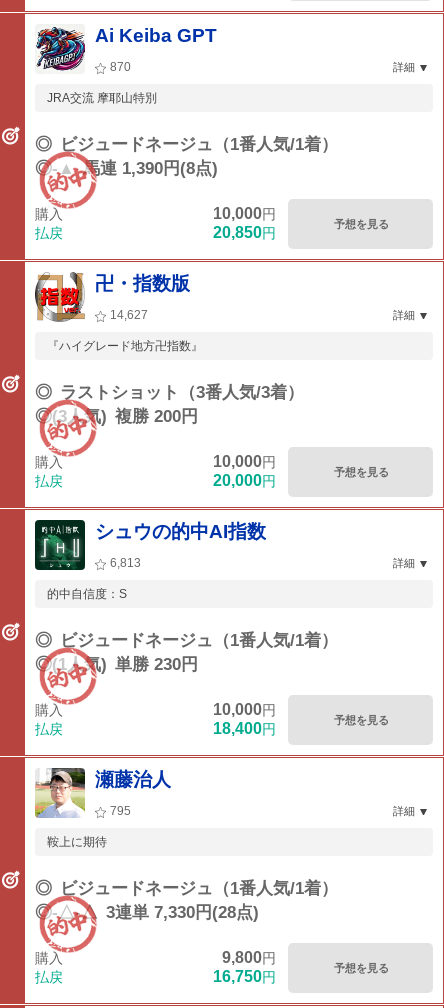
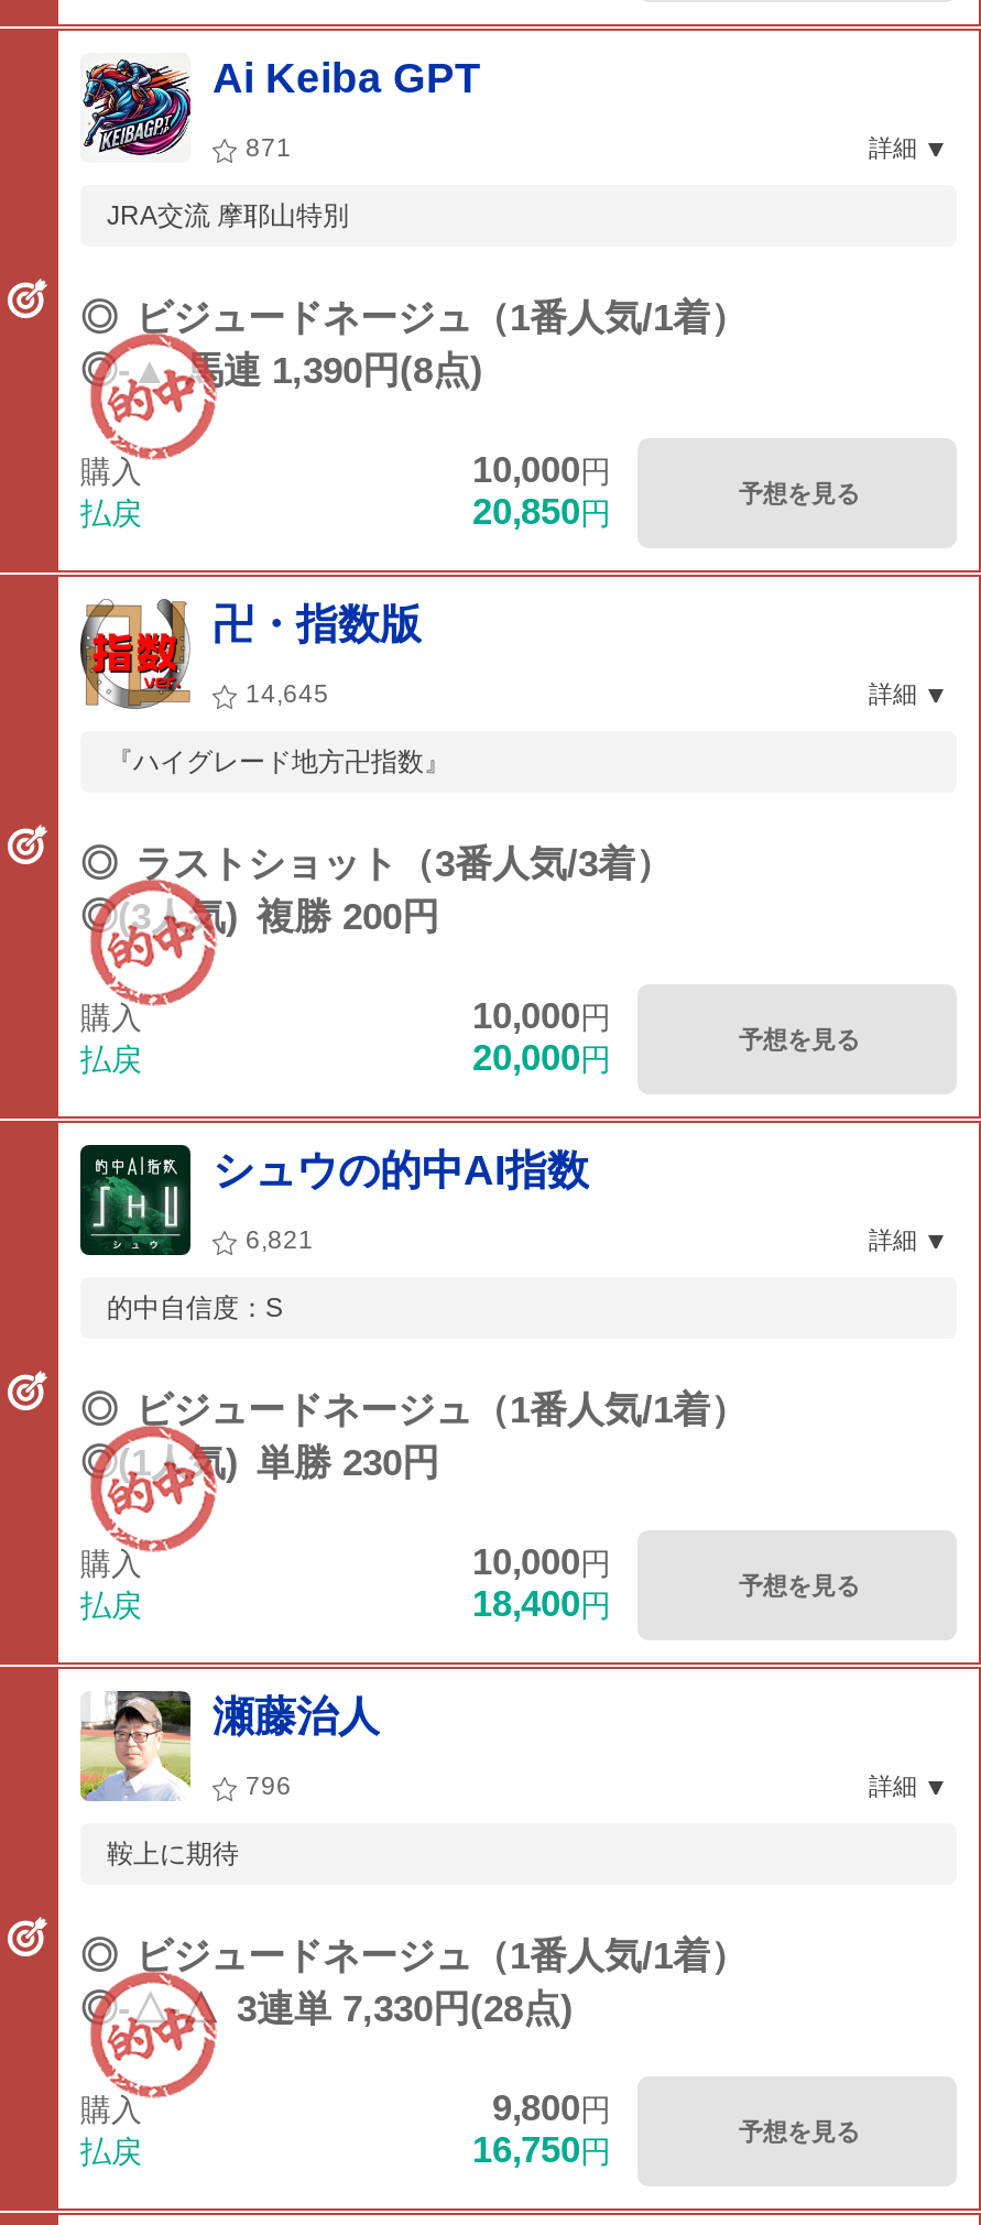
- 870
+ 871

- 14,627
+ 14,645

- 6,813
+ 6,821

- 795
+ 796
